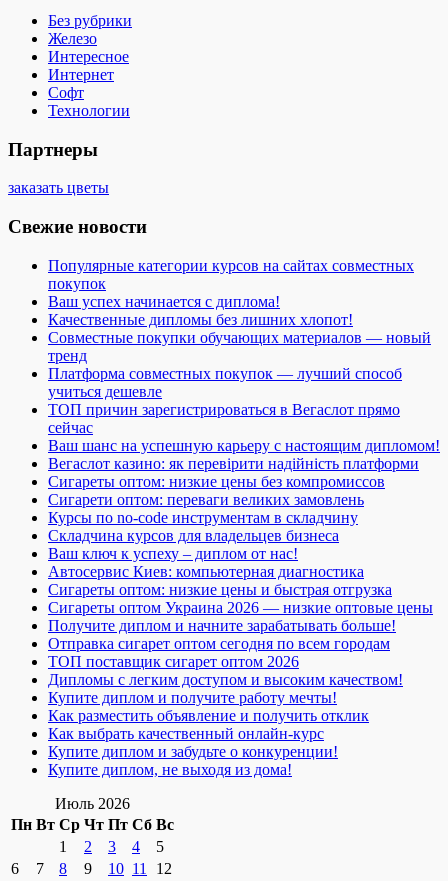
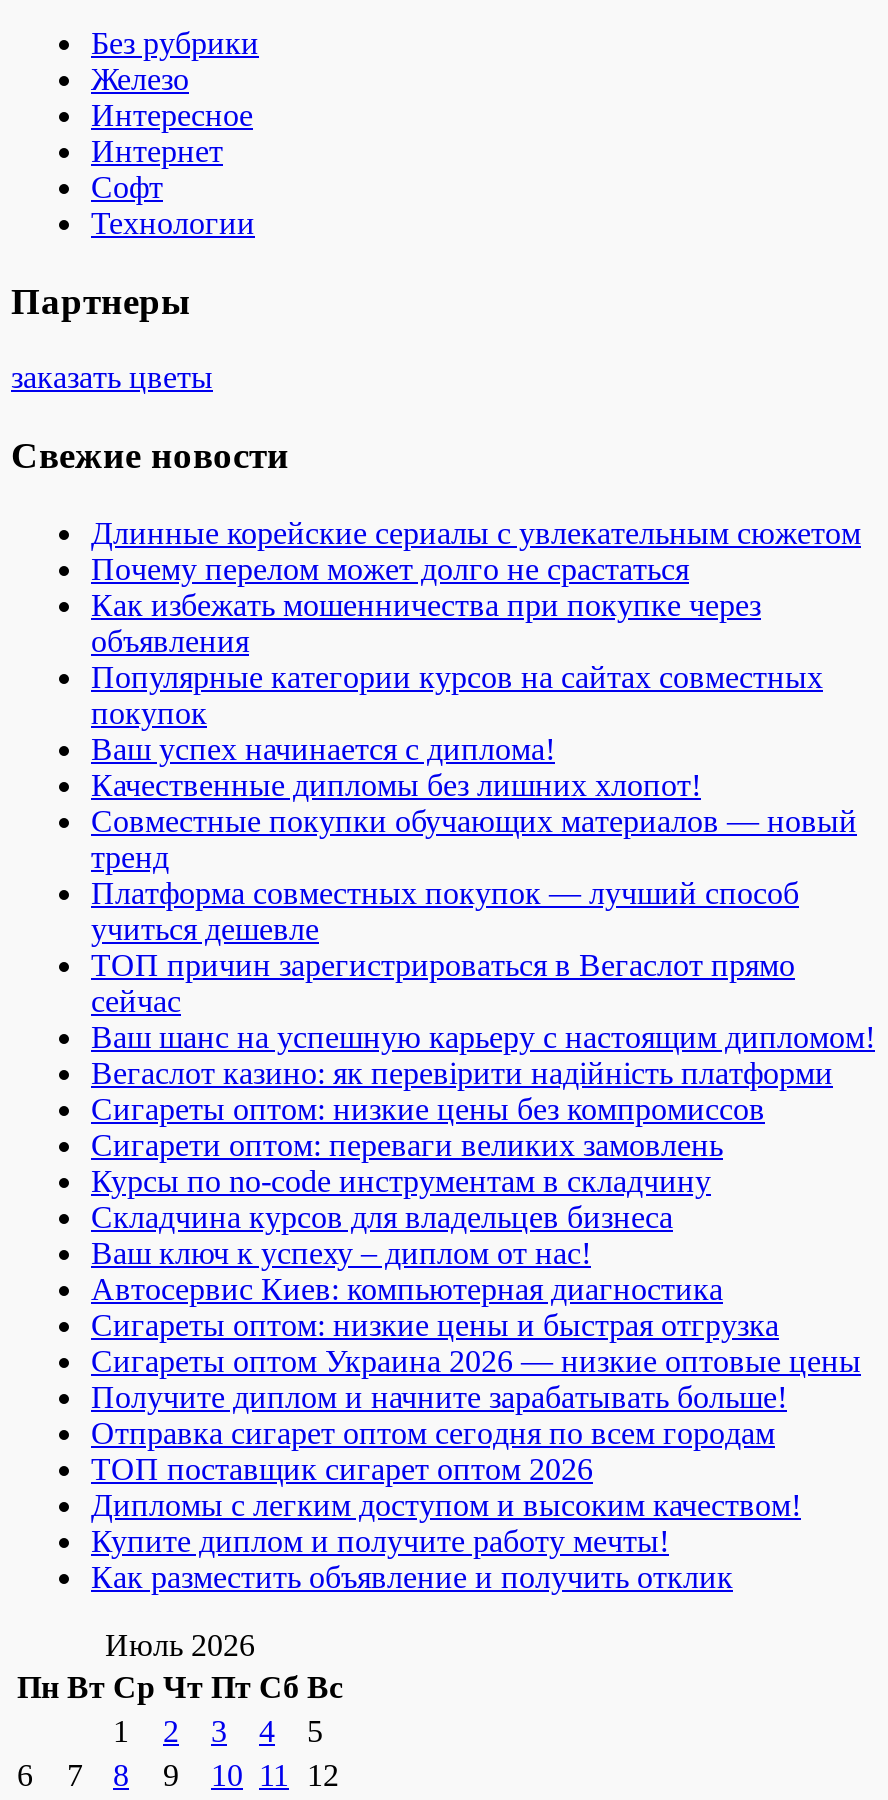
+ Длинные корейские сериалы с увлекательным сюжетом
+ Почему перелом может долго не срастаться
+ Как избежать мошенничества при покупке через
+ объявления

moved down: Популярные категории курсов на сайтах совместных | покупок | Ваш успех начинается с диплома! | ... | Купите диплом и получите работу мечты! | Как разместить объявление и получить отклик

- Как выбрать качественный онлайн-курс
- Купите диплом и забудьте о конкуренции!
- Купите диплом, не выходя из дома!
